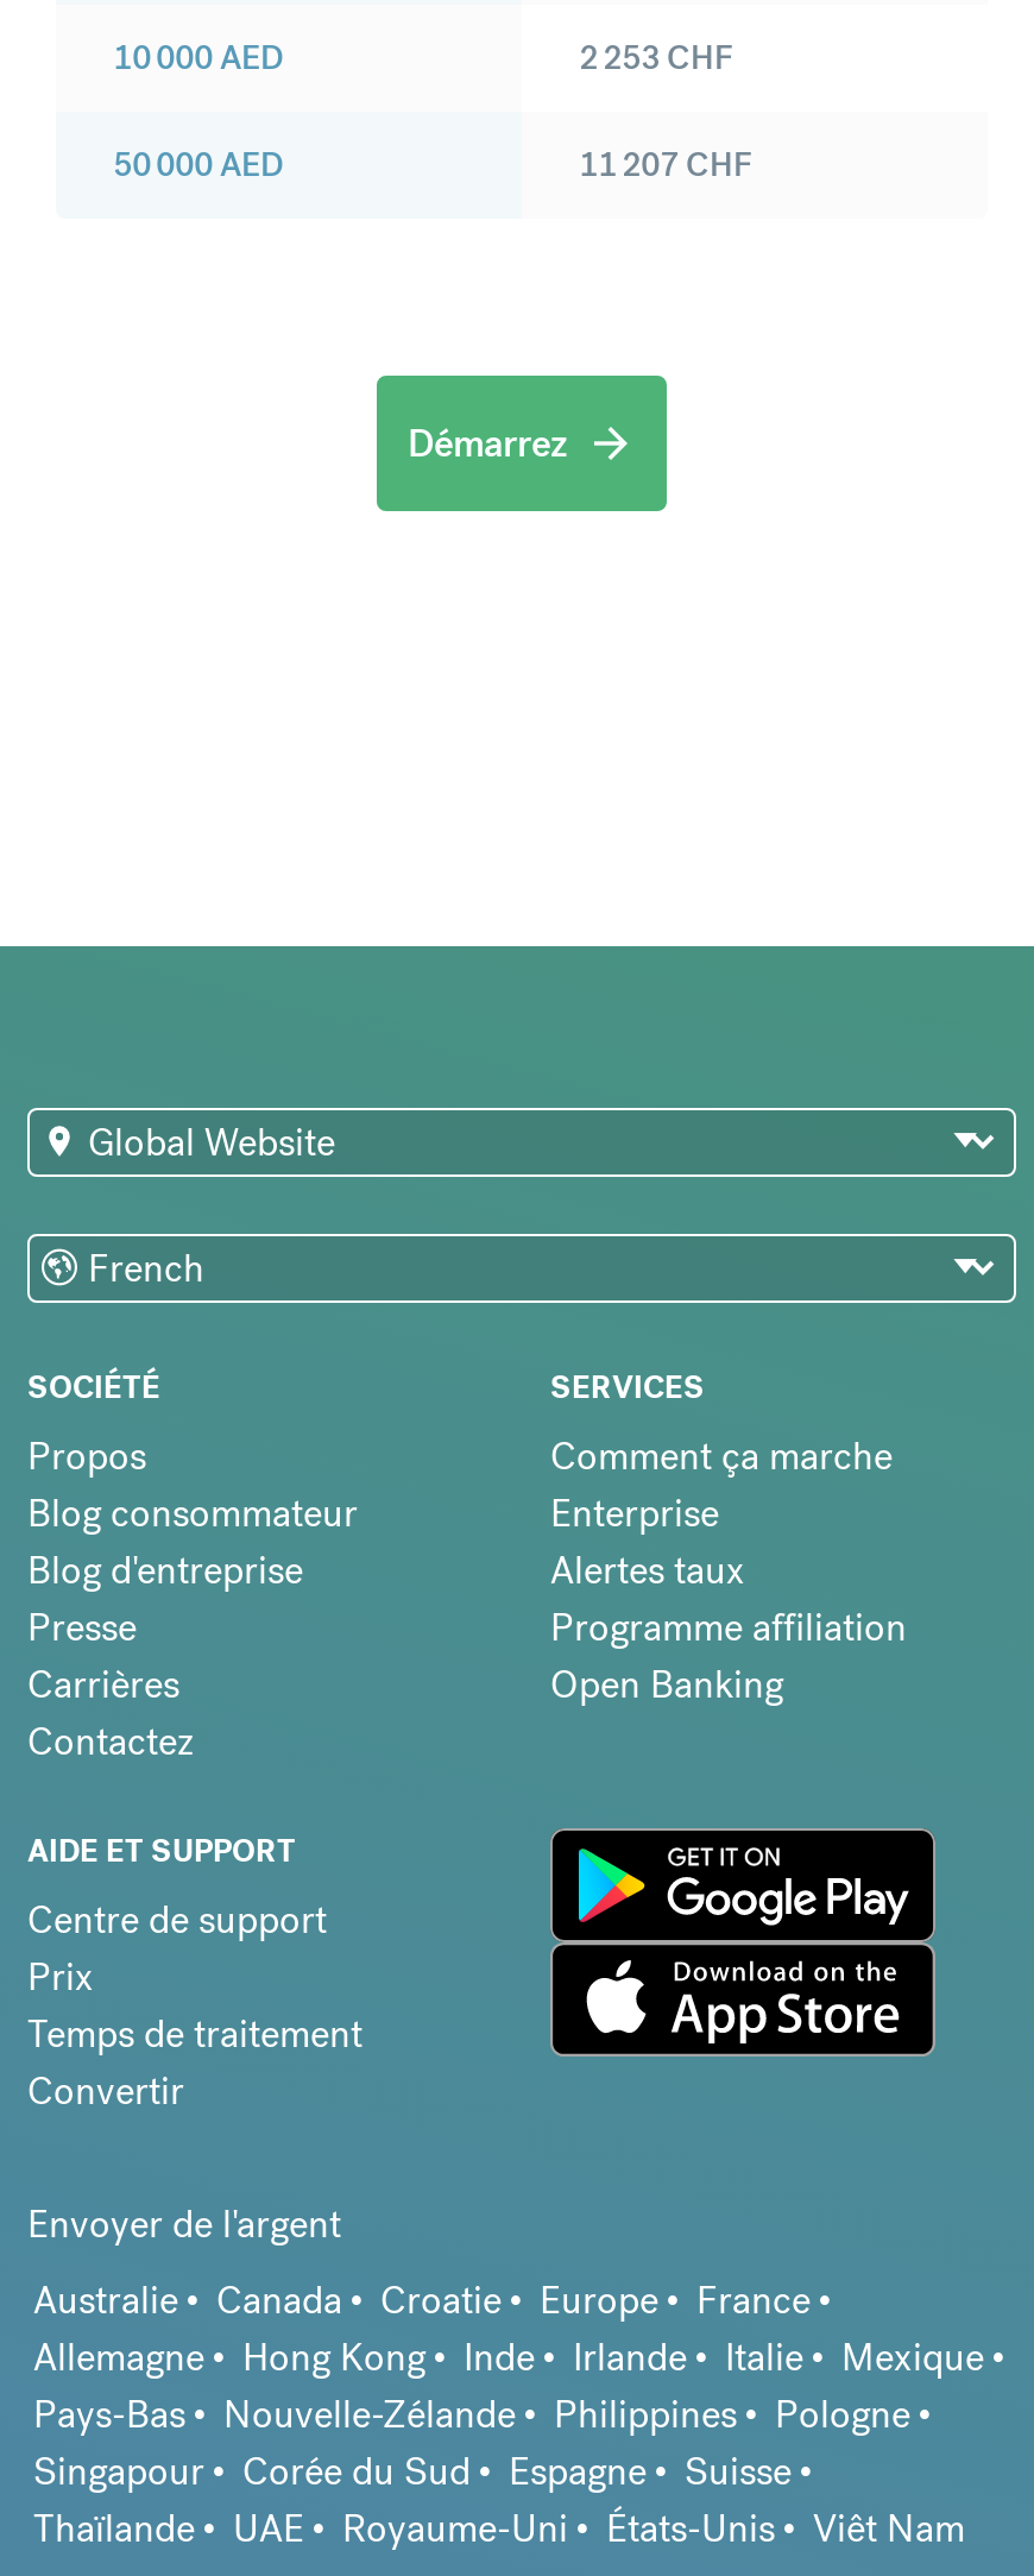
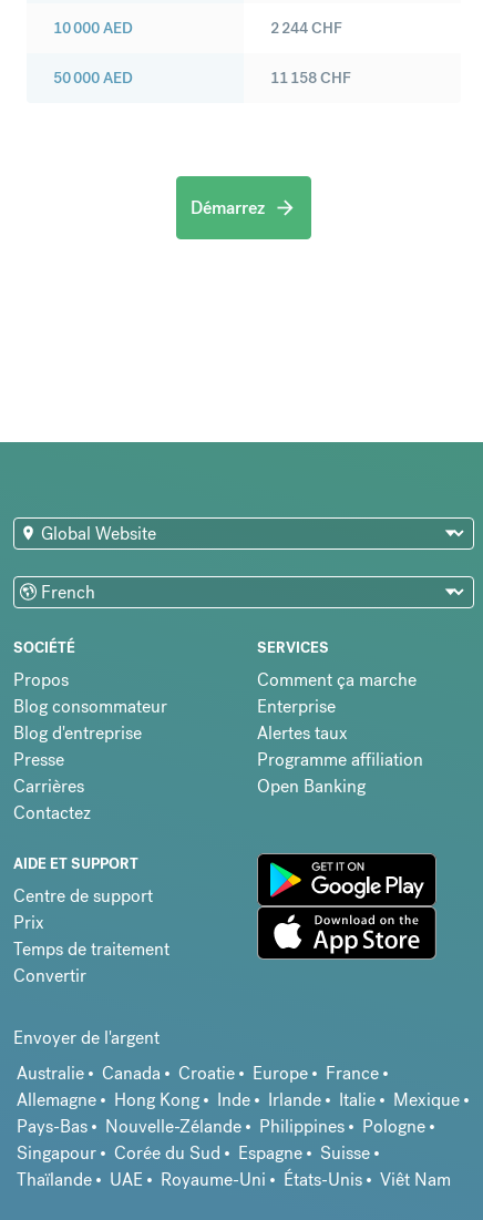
- 2 253 CHF
+ 2 244 CHF

- 11 207 CHF
+ 11 158 CHF
